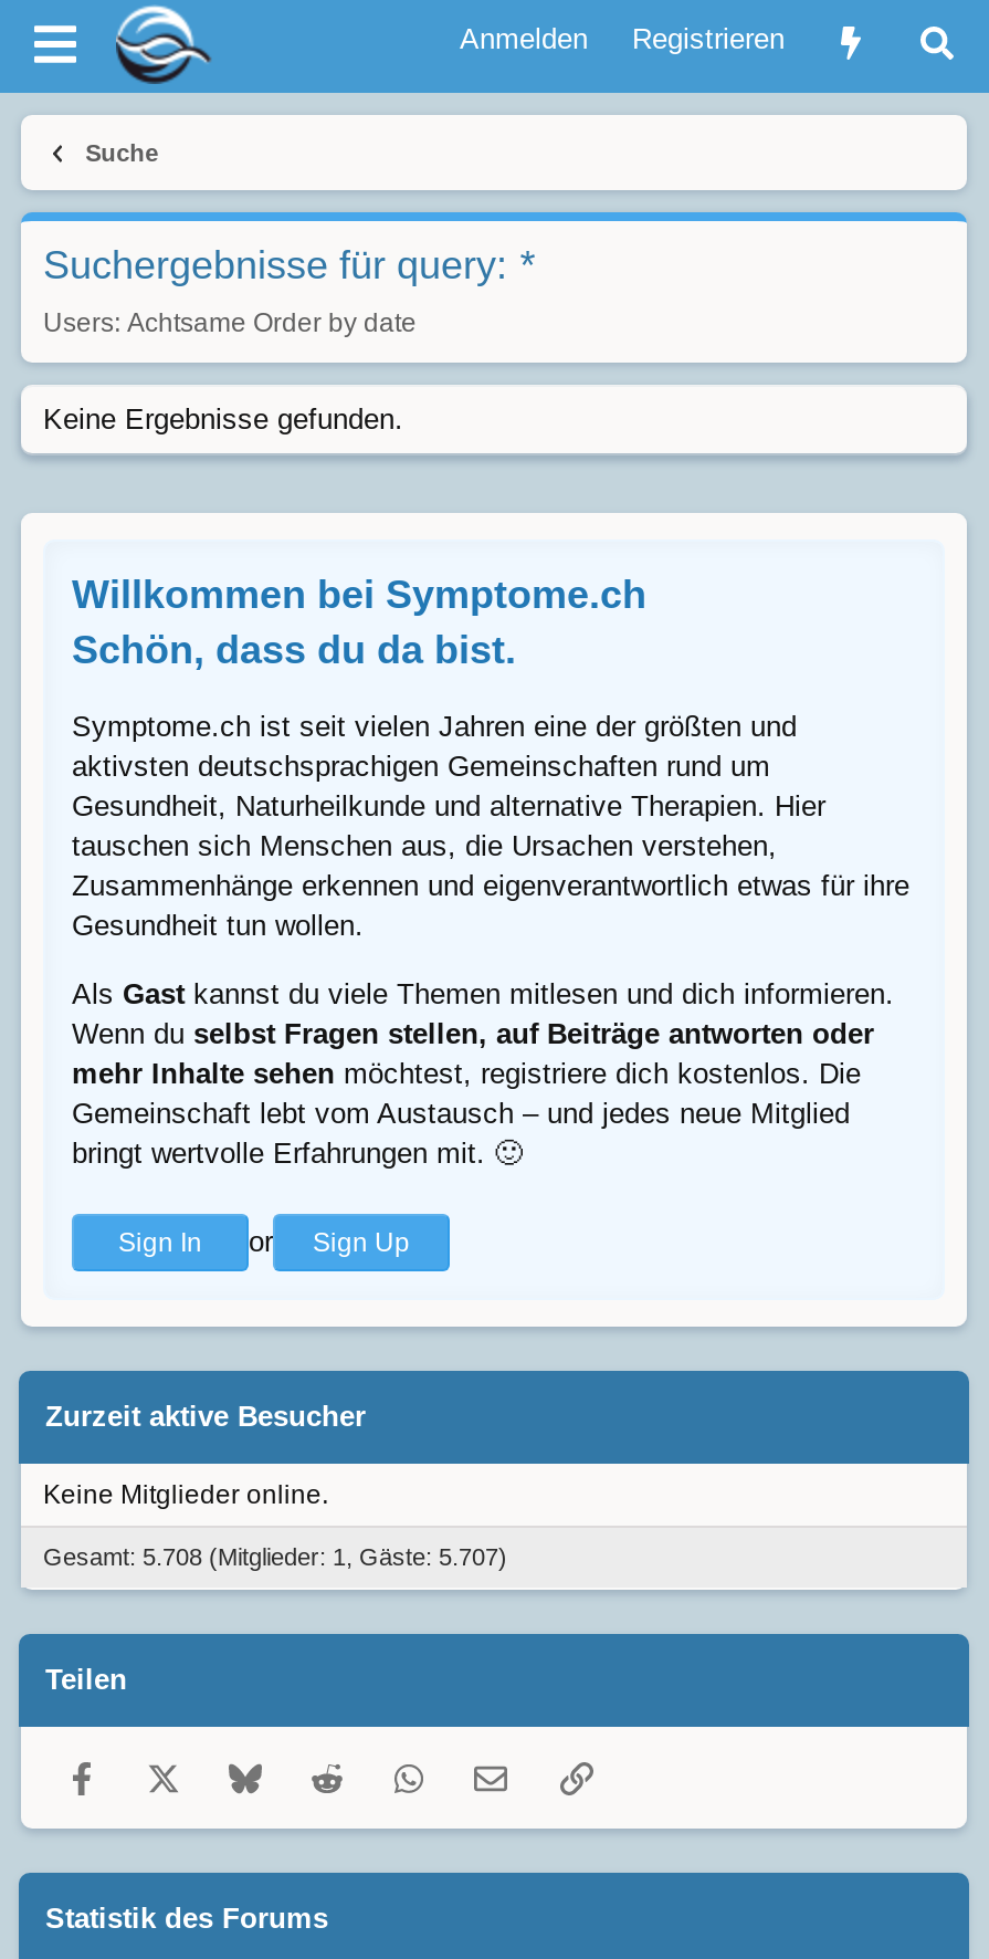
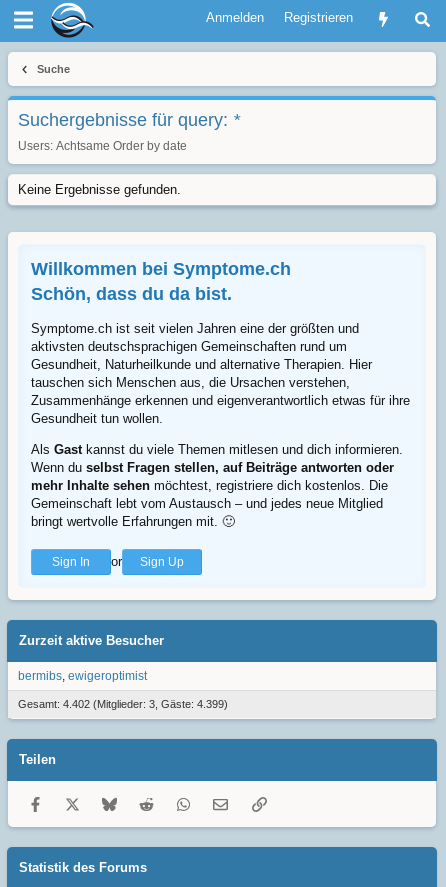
- Keine Mitglieder online.
+ bermibs ewigeroptimist

- Gesamt: 5.708 (Mitglieder: 1, Gäste: 5.707)
+ Gesamt: 4.402 (Mitglieder: 3, Gäste: 4.399)
